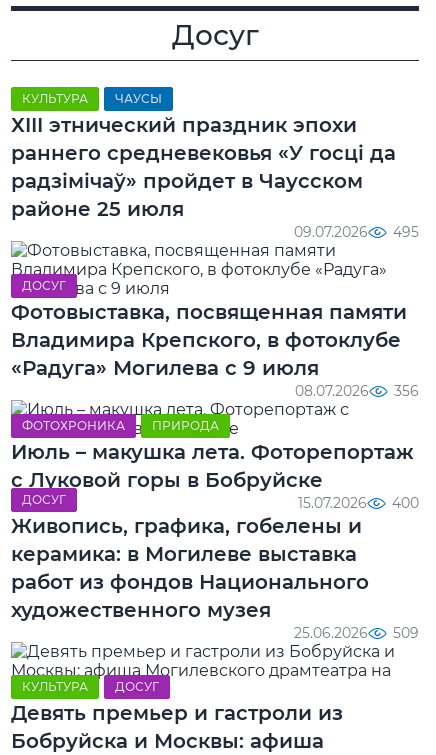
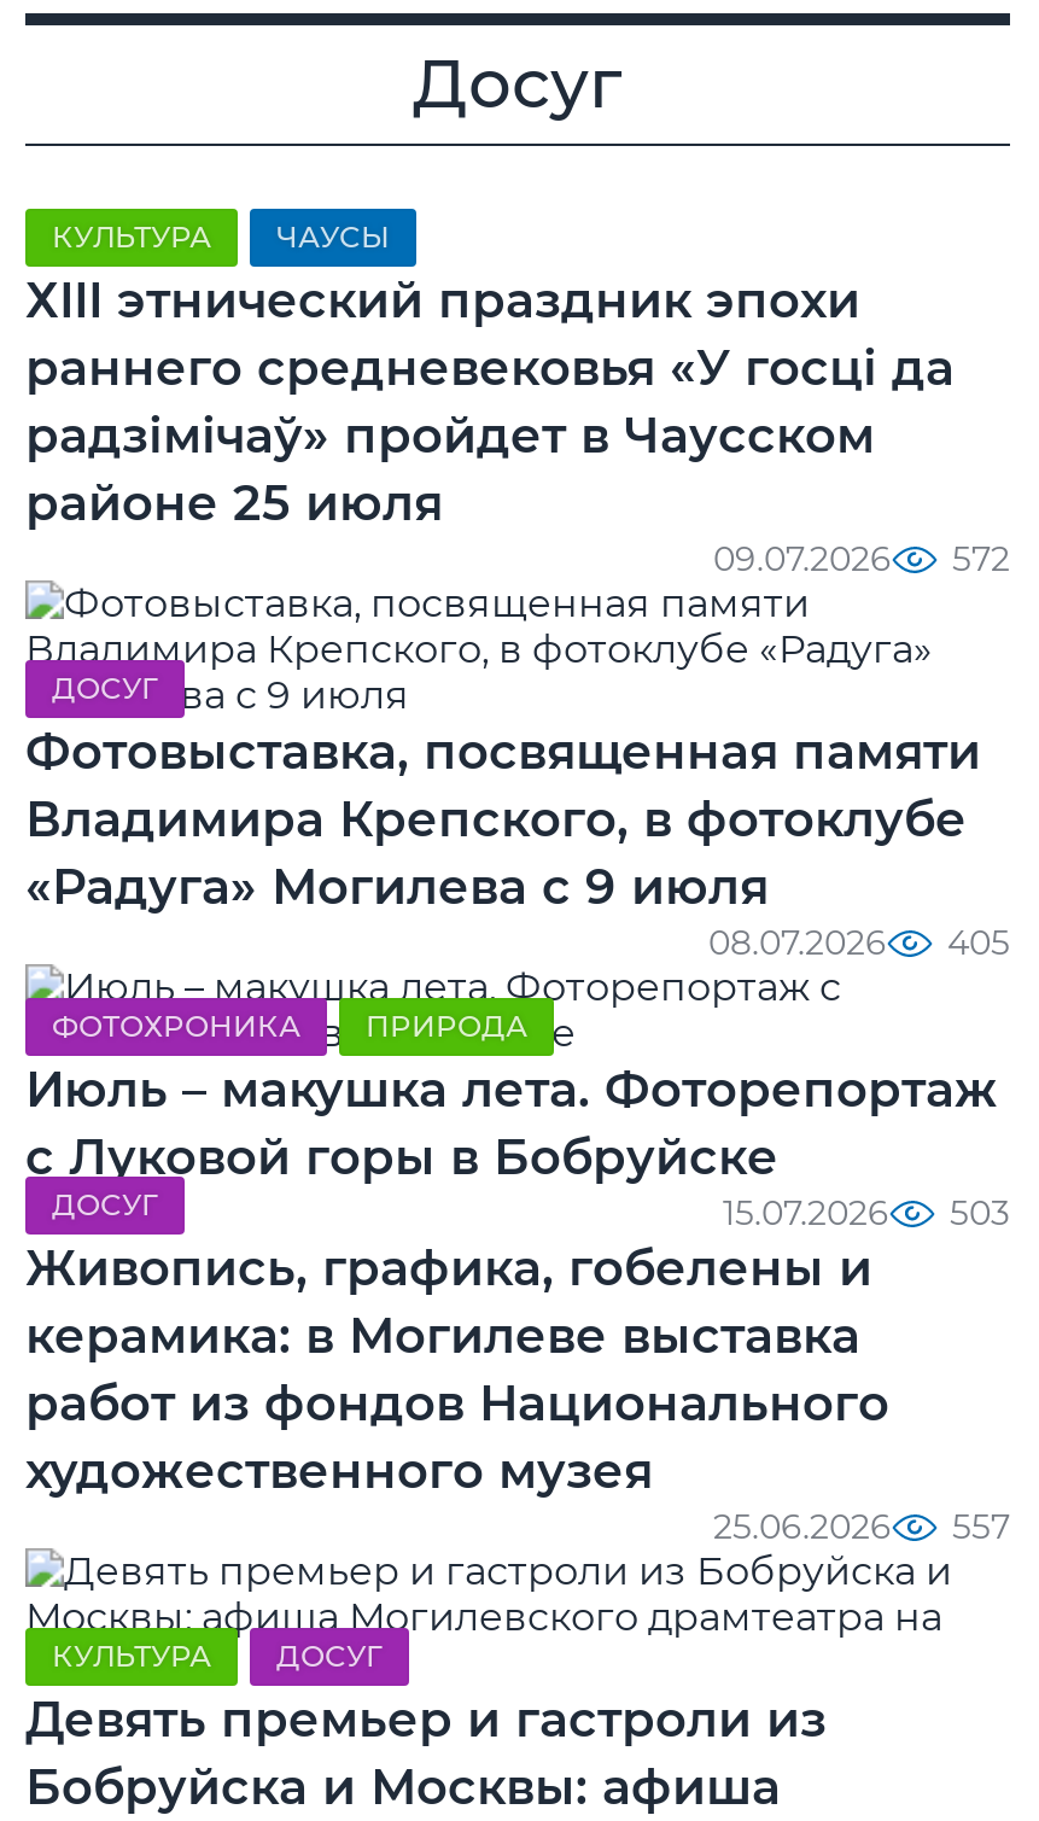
- 09.07.2026 495
+ 09.07.2026 572

- 08.07.2026 356
+ 08.07.2026 405

- 15.07.2026 400
+ 15.07.2026 503

- 25.06.2026 509
+ 25.06.2026 557
